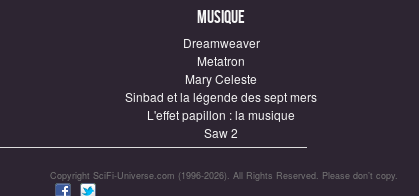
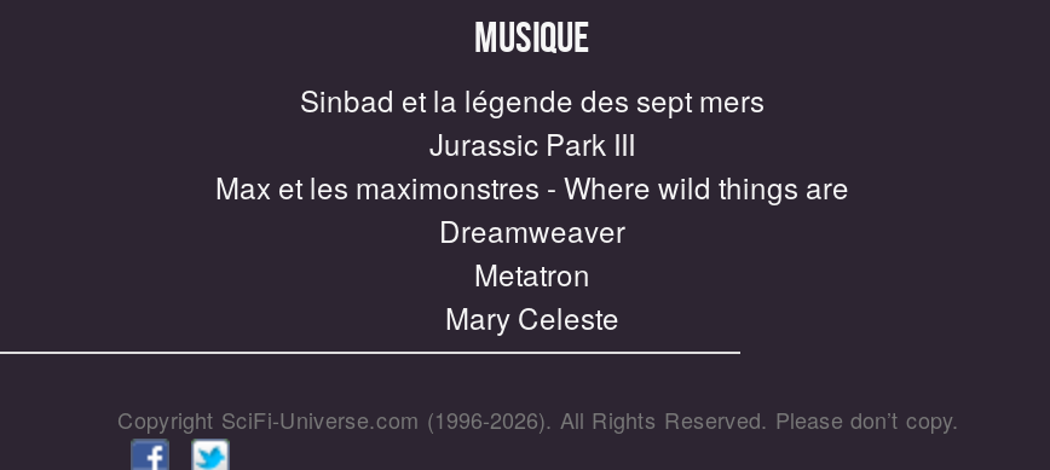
+ Jurassic Park III
+ Max et les maximonstres - Where wild things are

moved down: Dreamweaver | Metatron | Mary Celeste

moved up: Sinbad et la légende des sept mers

- L'effet papillon : la musique
- Saw 2
